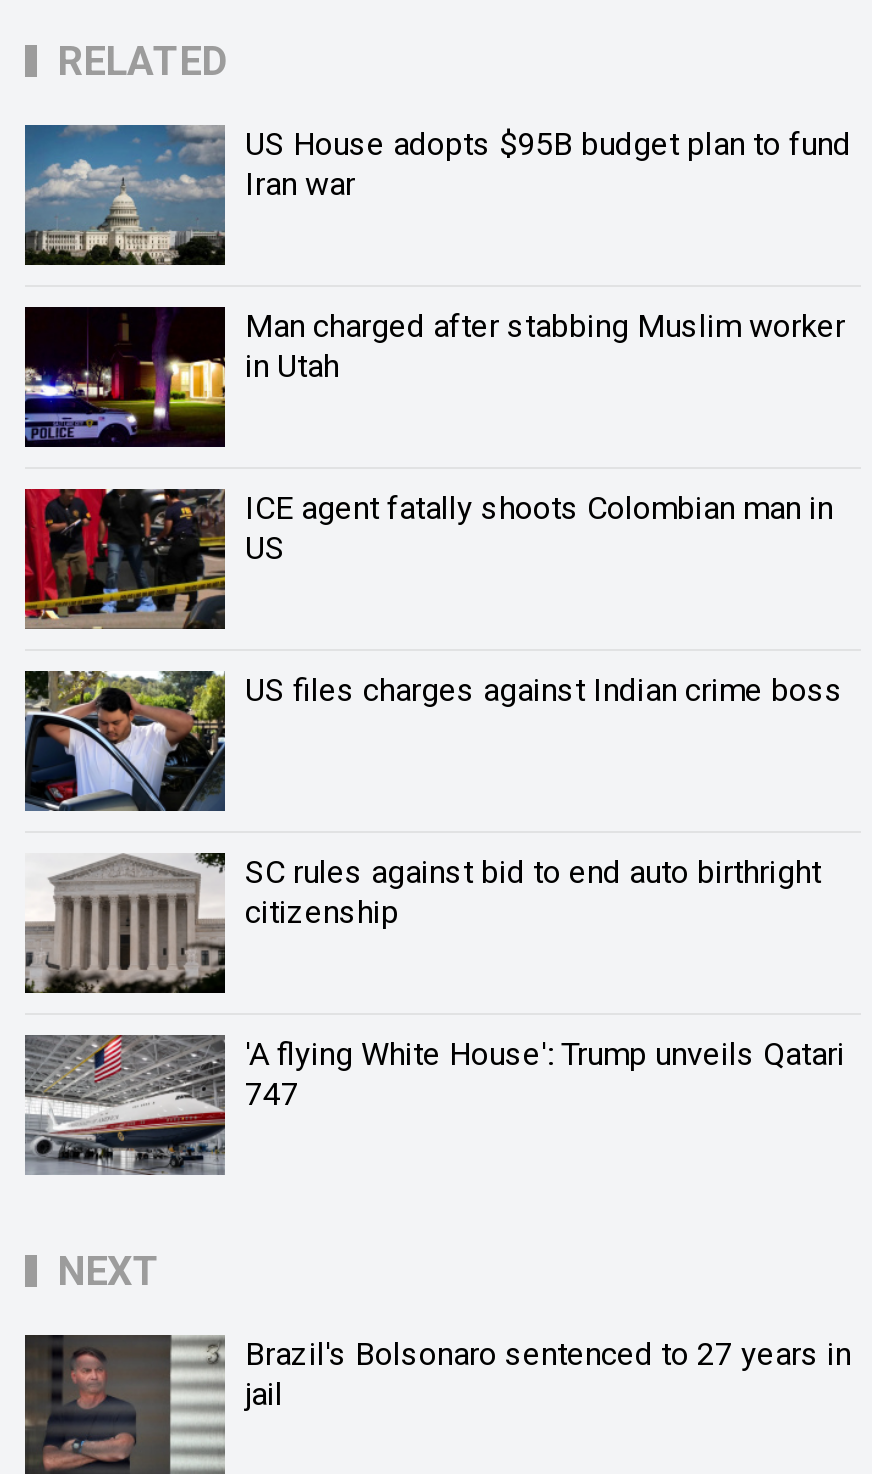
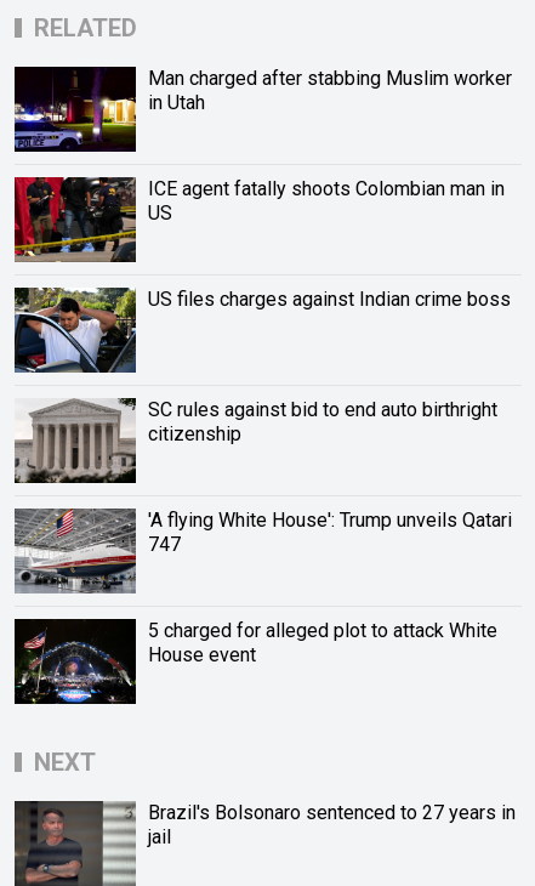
- [image]
- US House adopts $95B budget plan to fund
- Iran war

moved up: [image] | Man charged after stabbing Muslim worker | in Utah | ... | 'A flying White House': Trump unveils Qatari | 747

+ [image]
+ 5 charged for alleged plot to attack White
+ House event
